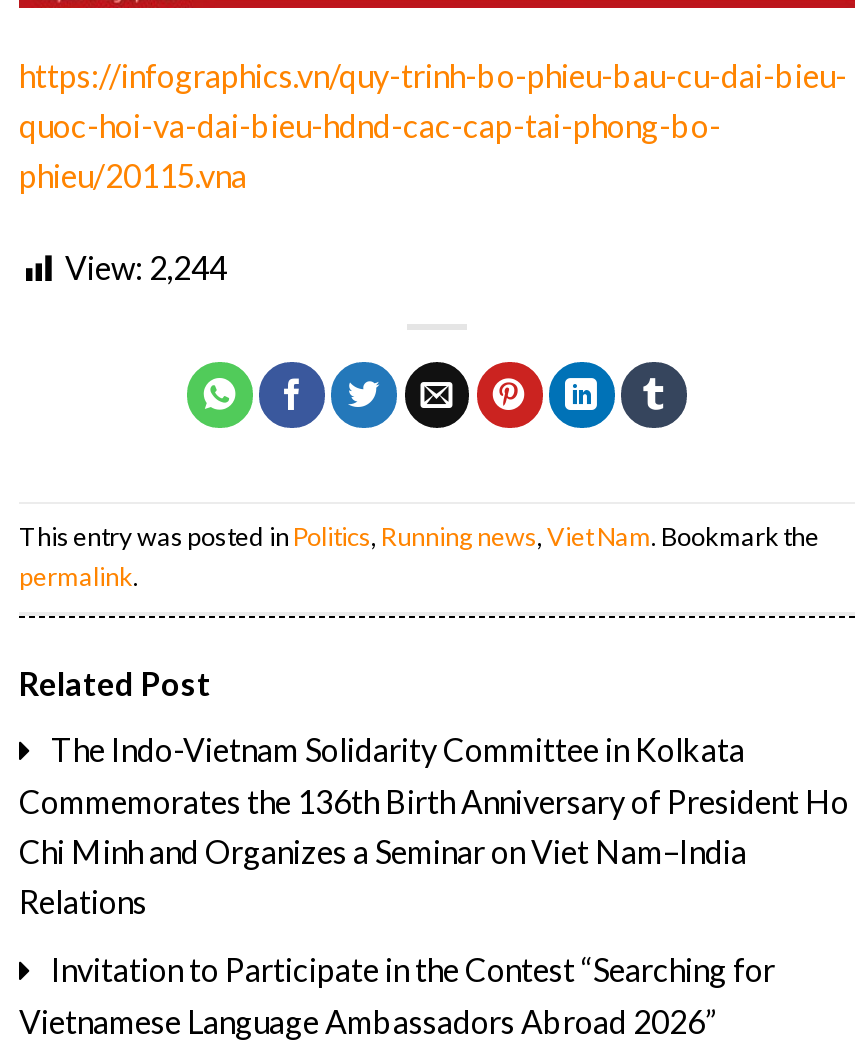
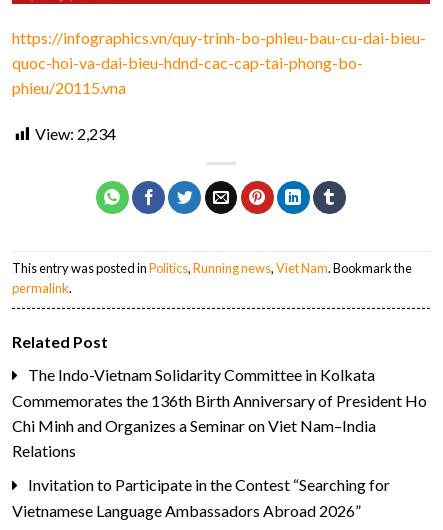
- View: 2,244
+ View: 2,234
